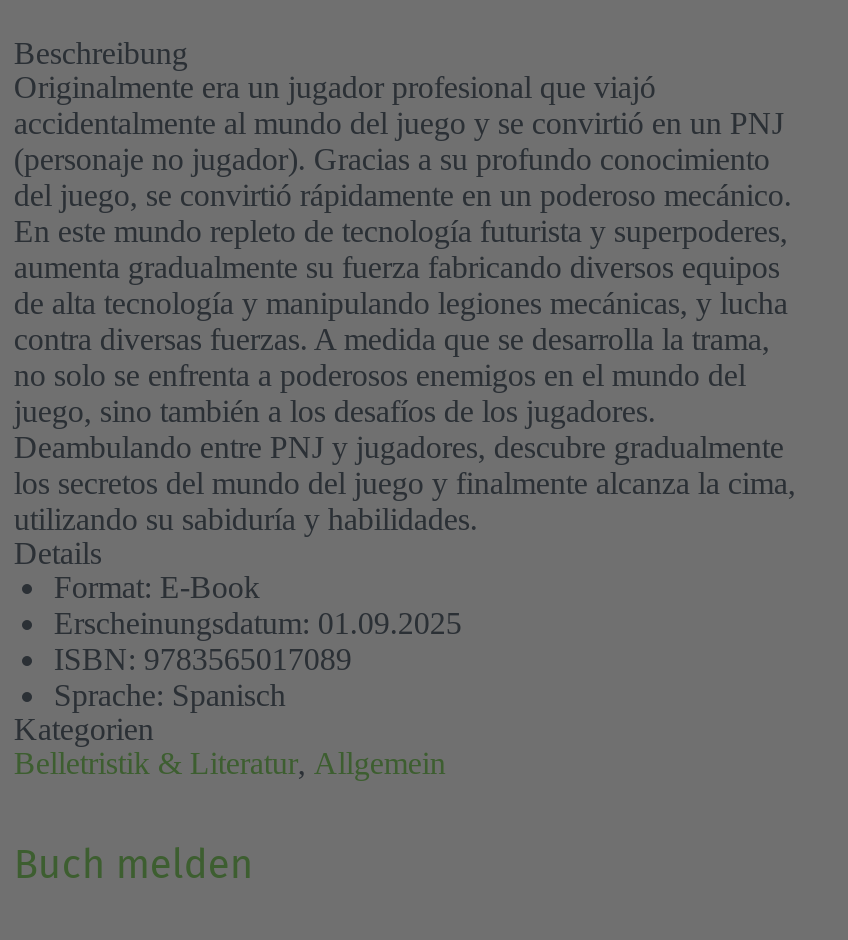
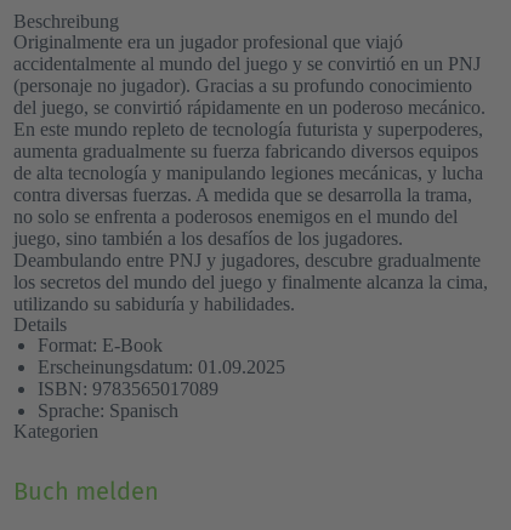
- Belletristik & Literatur, Allgemein
